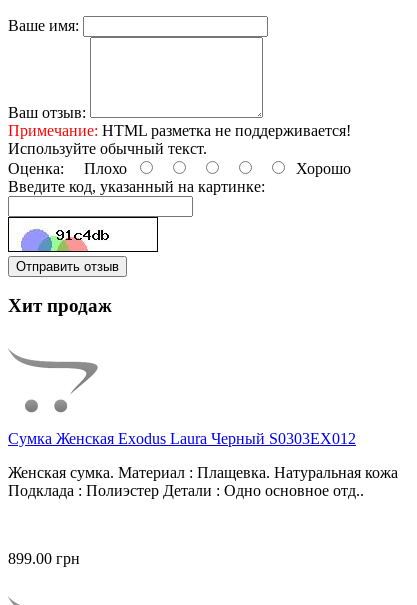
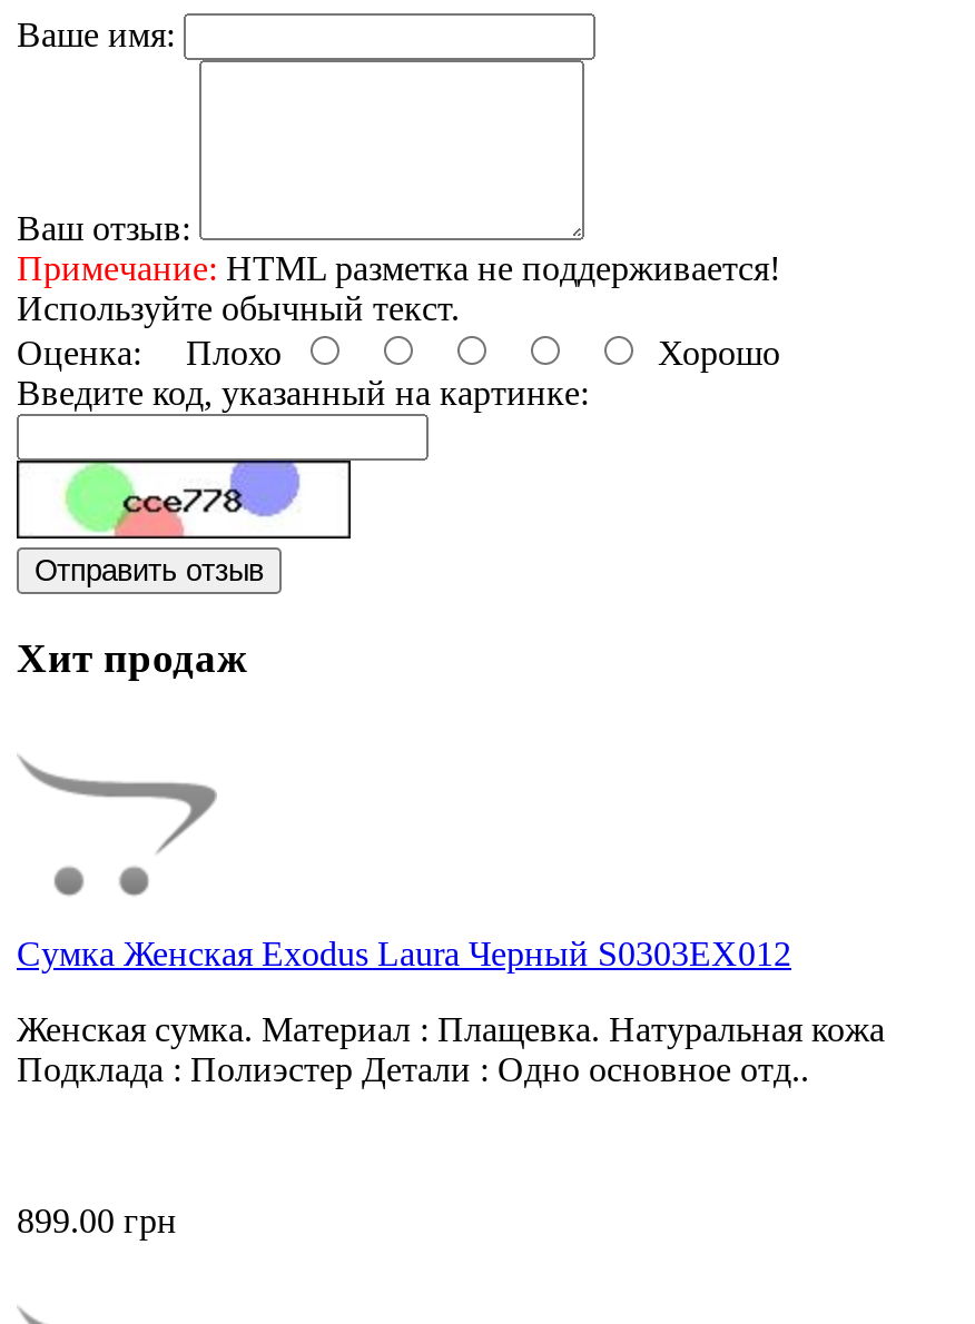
- [image]
+ [image]
